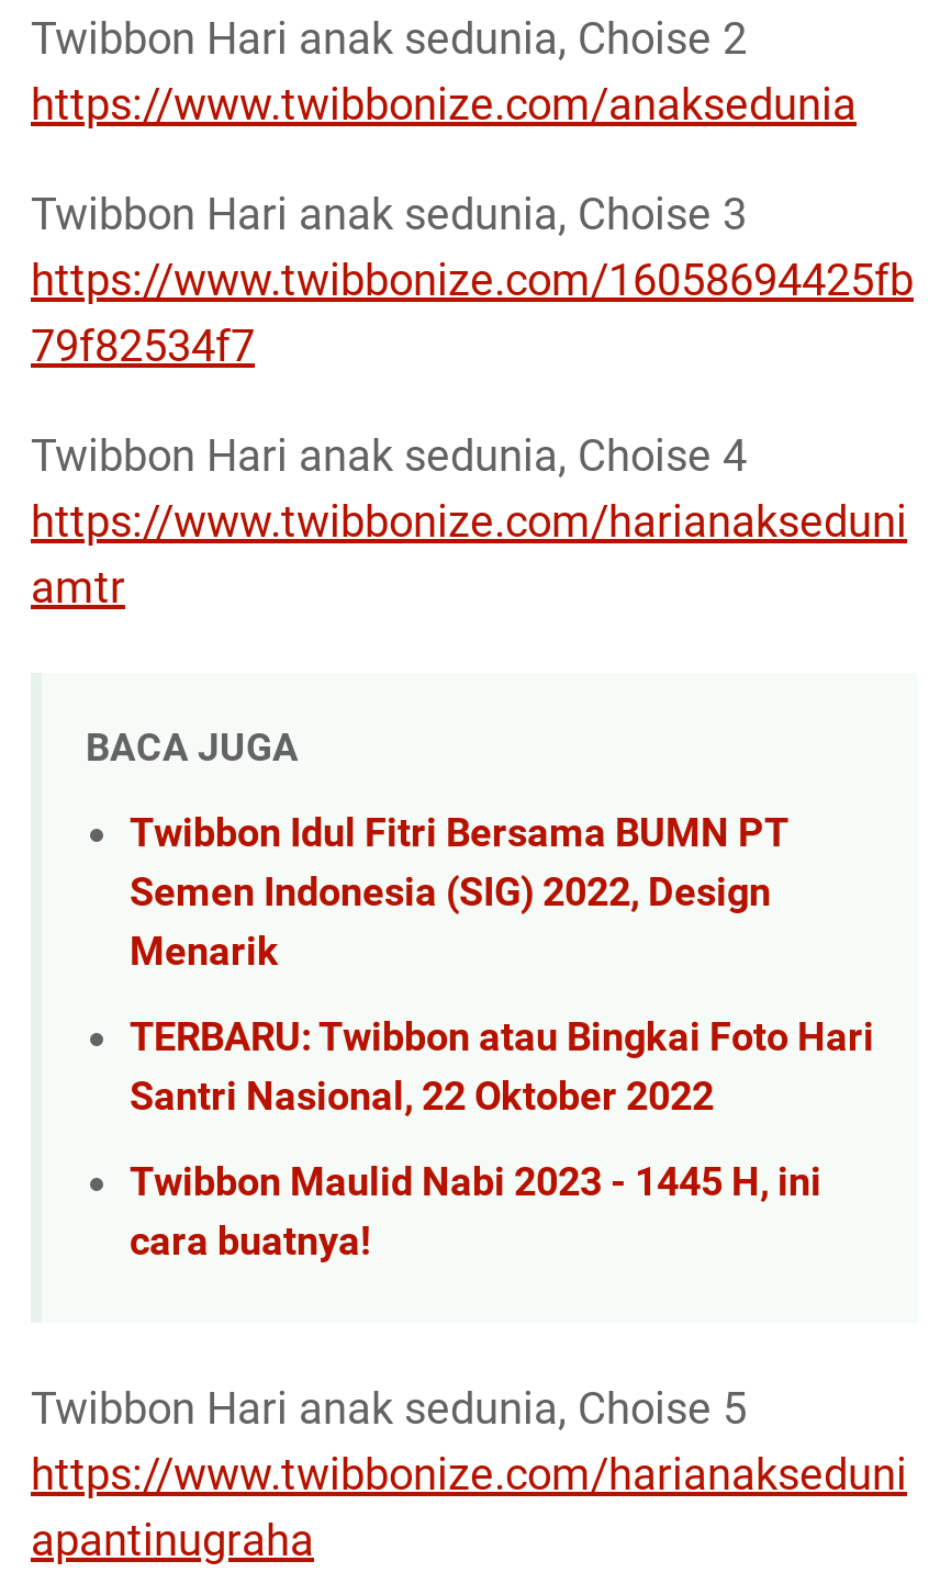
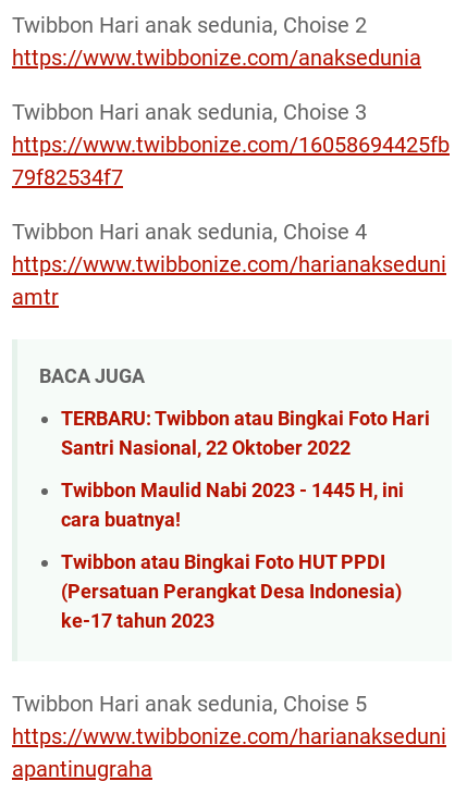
- Twibbon Idul Fitri Bersama BUMN PT
- Semen Indonesia (SIG) 2022, Design
- Menarik

moved up: TERBARU: Twibbon atau Bingkai Foto Hari | Santri Nasional, 22 Oktober 2022 | Twibbon Maulid Nabi 2023 - 1445 H, ini | cara buatnya!

+ Twibbon atau Bingkai Foto HUT PPDI
+ (Persatuan Perangkat Desa Indonesia)
+ ke-17 tahun 2023
